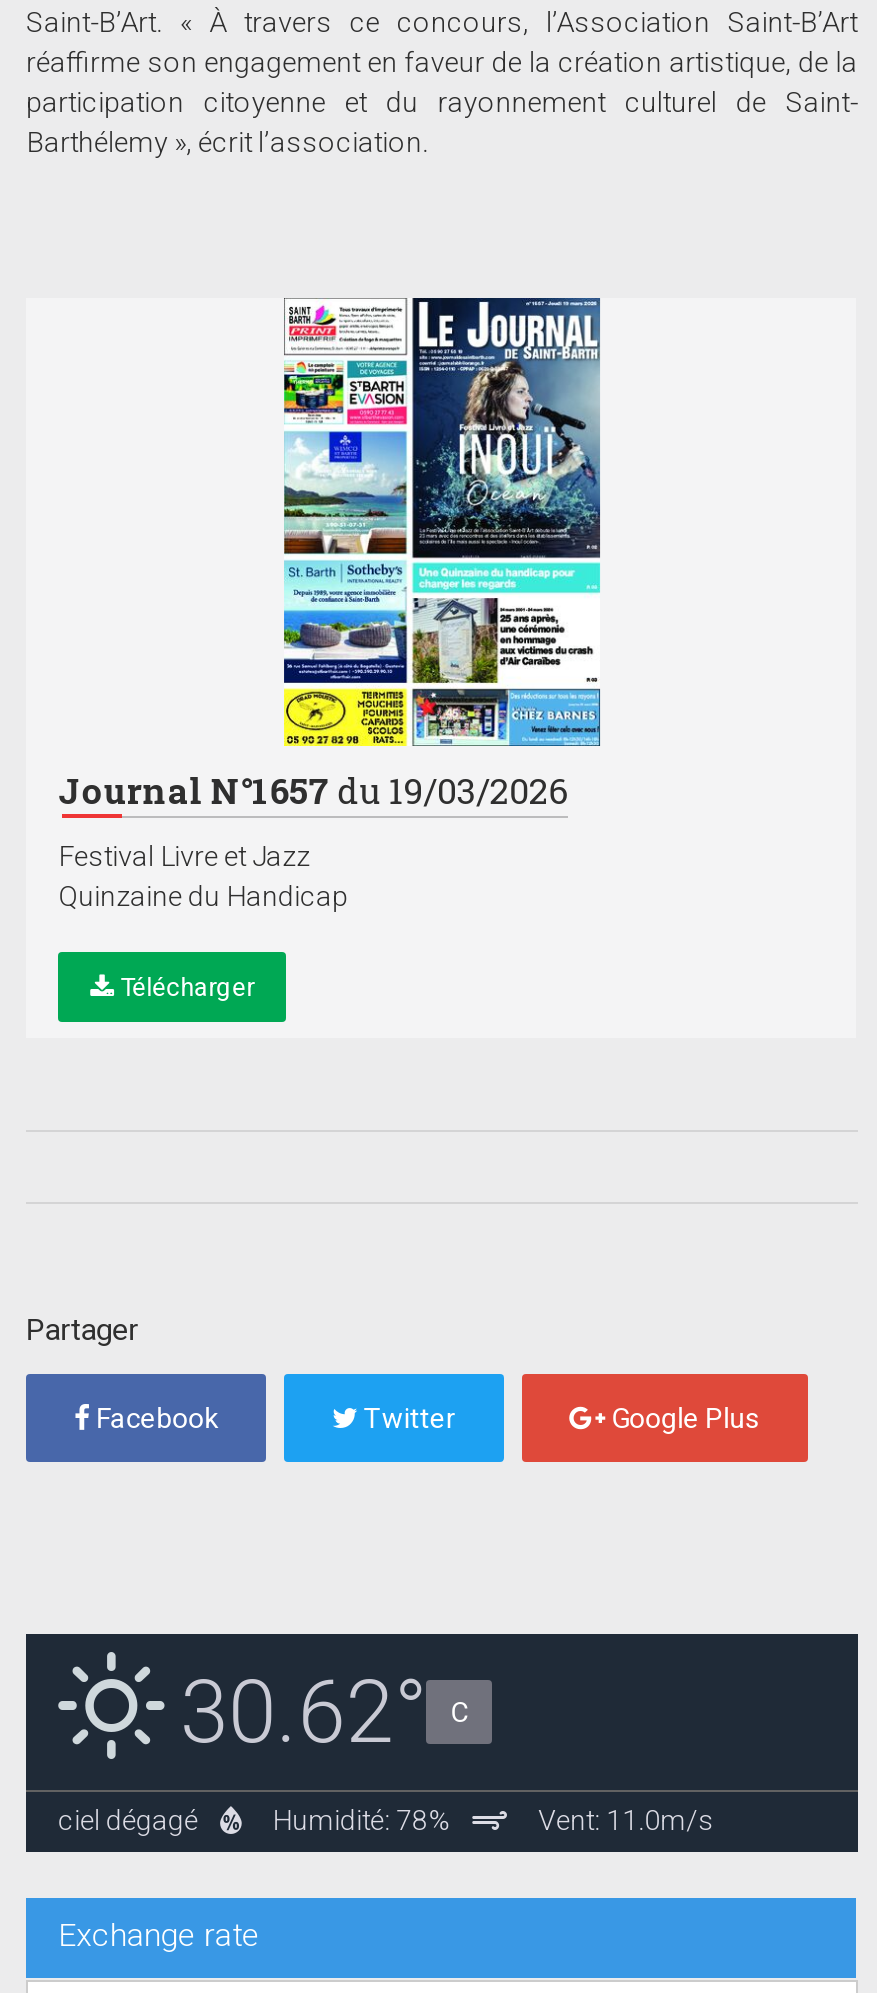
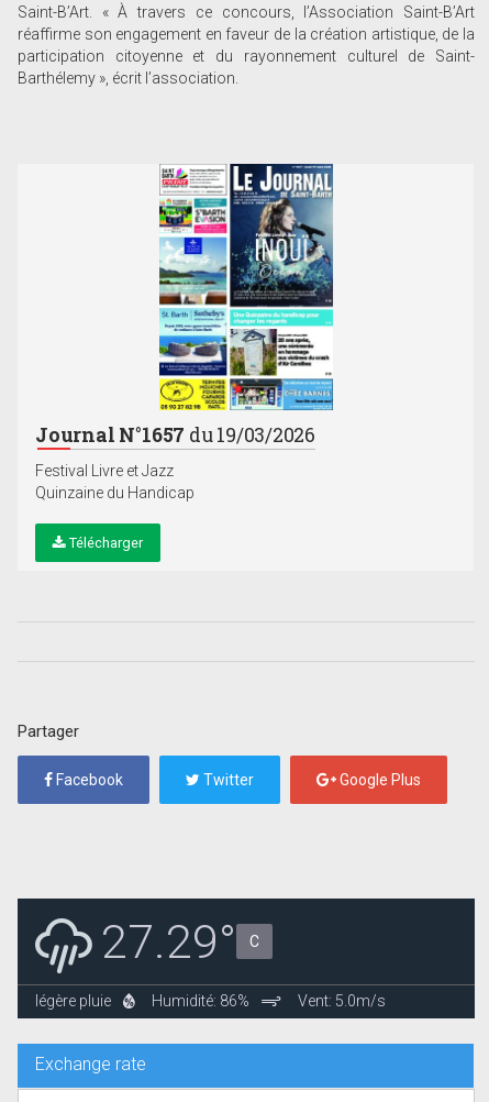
- [image]
- 30.62° C
+ [image]
+ 27.29° C

- ciel dégagé
- Humidité: 78%
- Vent: 11.0m/s
+ légère pluie
+ Humidité: 86%
+ Vent: 5.0m/s
